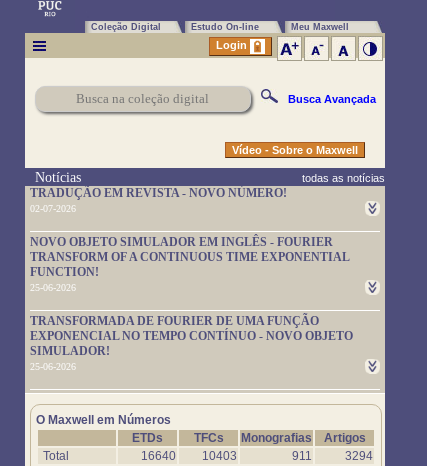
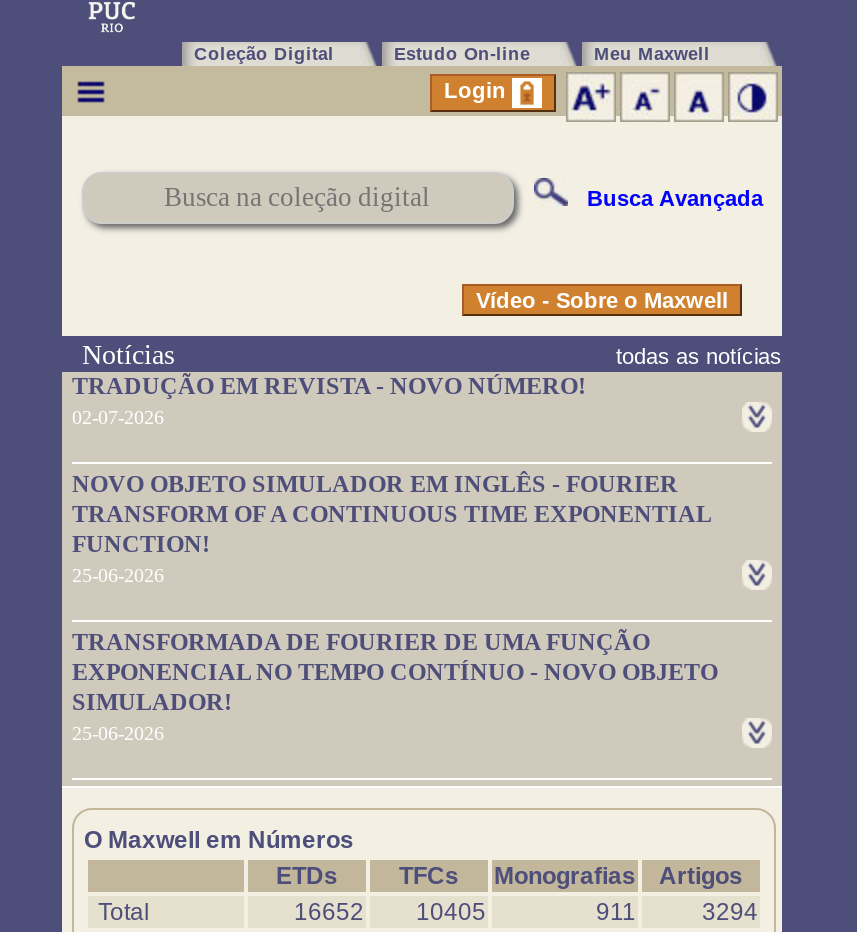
- 16640
+ 16652

- 10403
+ 10405
